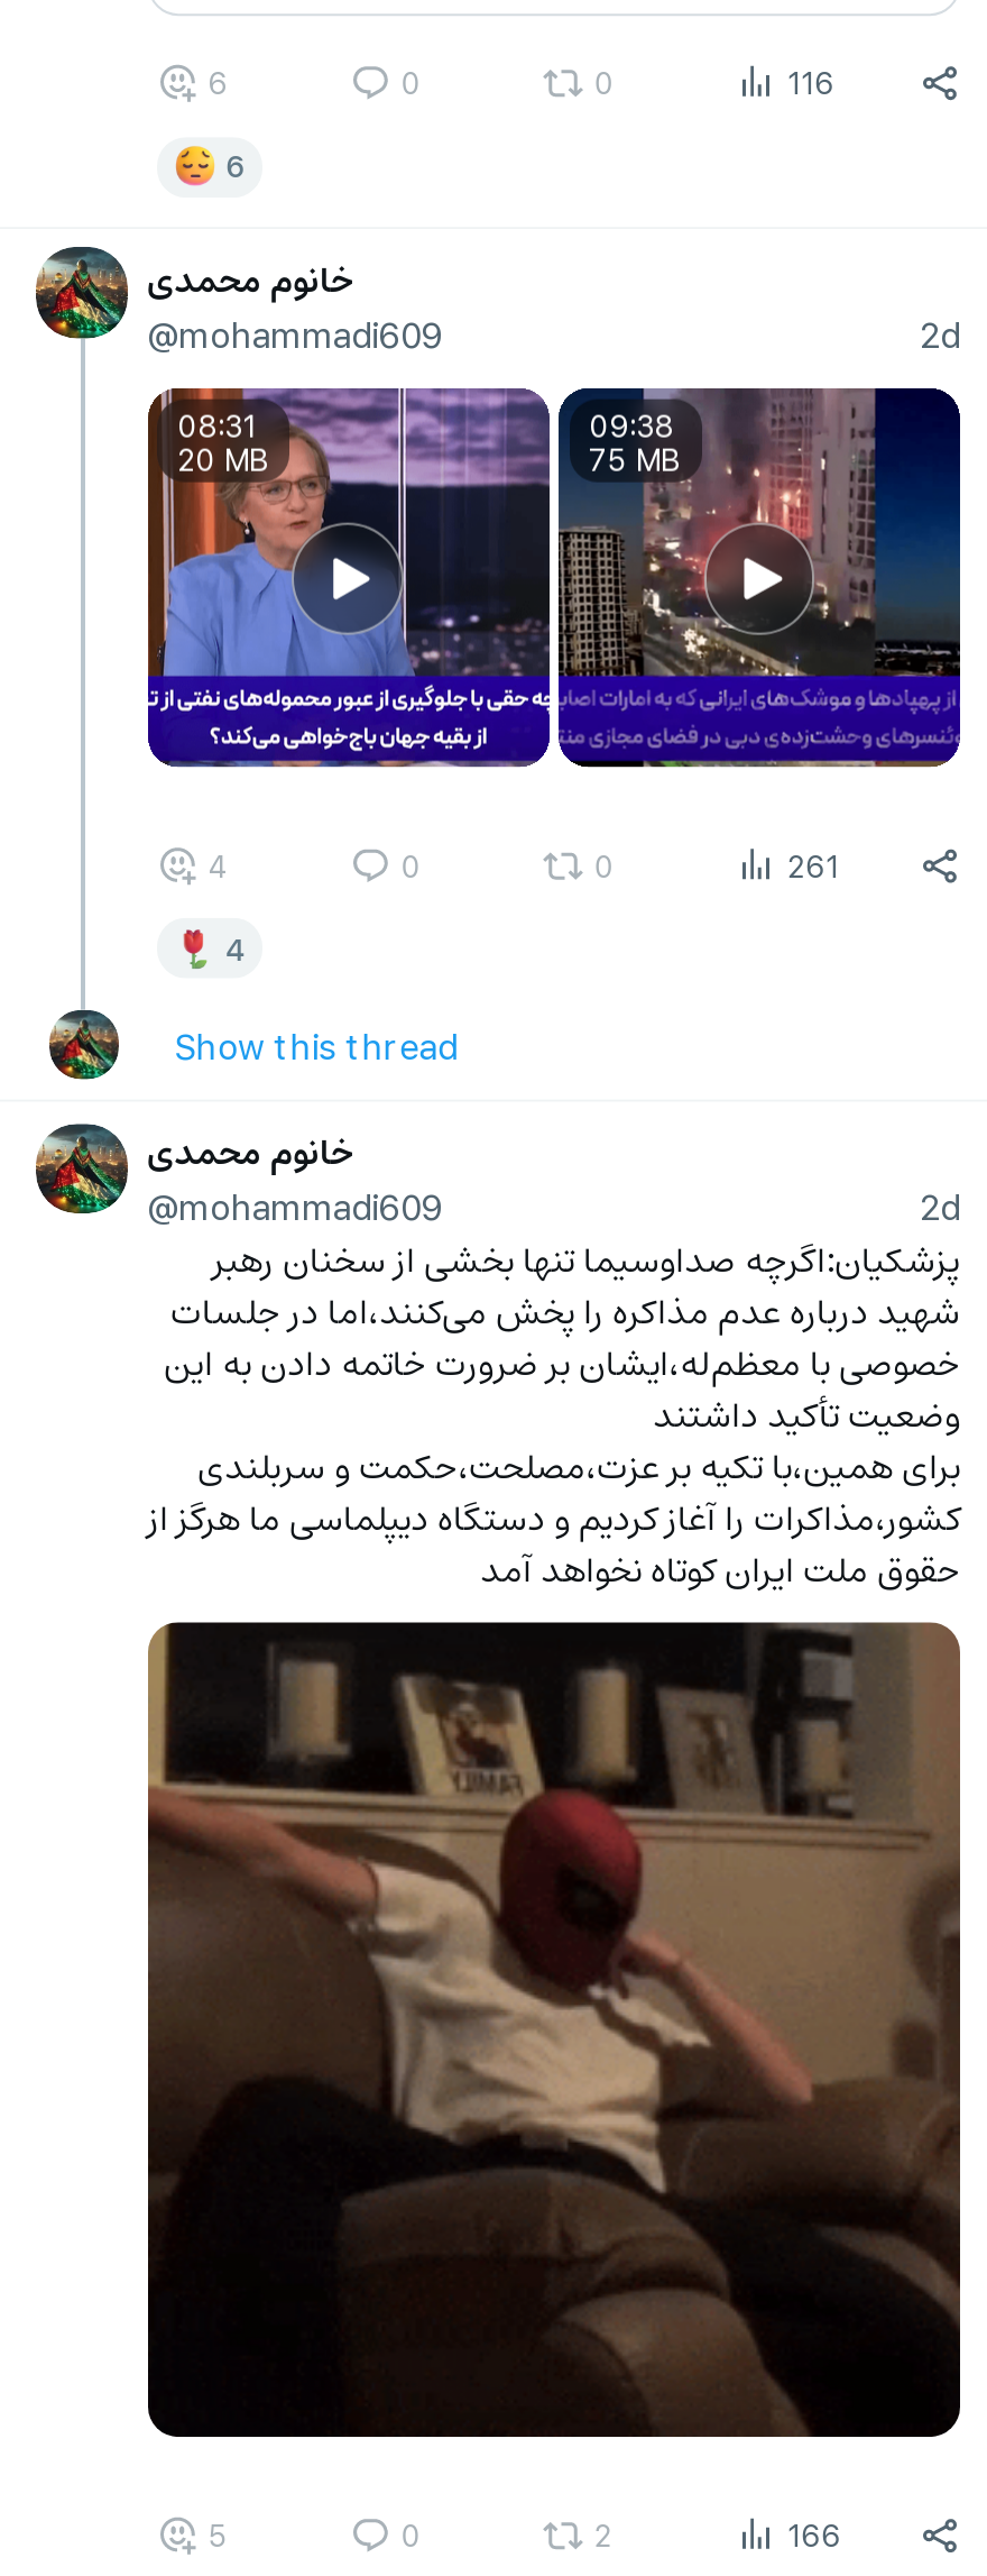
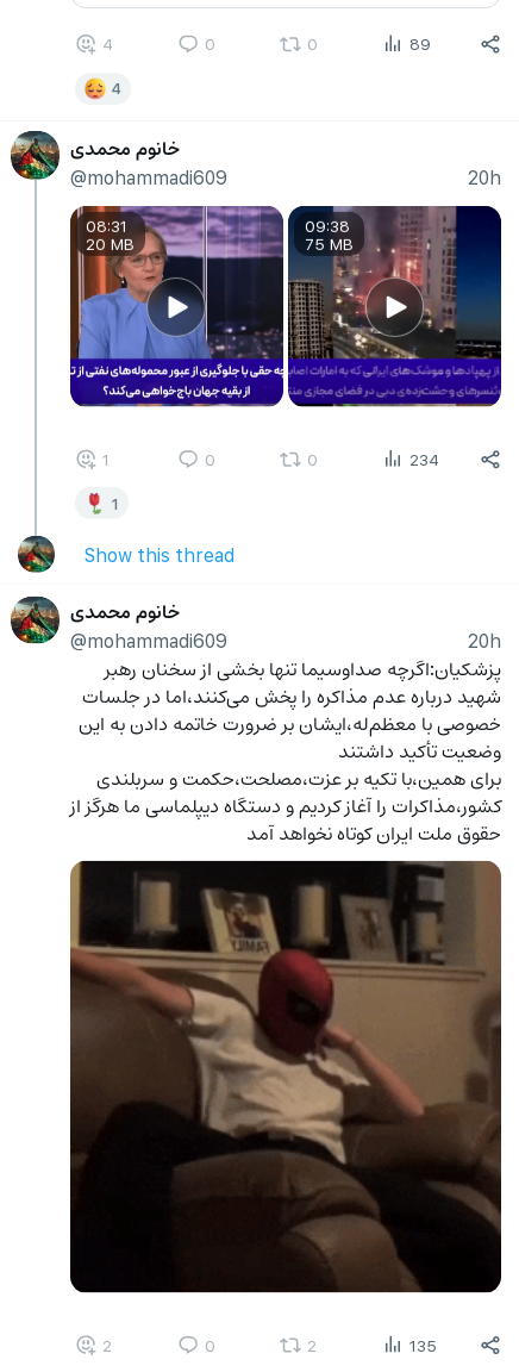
- 6
+ 4

- 116
+ 89

- 6
+ 4

- 2d
+ 20h

- 4
+ 1

- 261
+ 234

- 4
+ 1

- 2d
+ 20h

- 5
+ 2

- 166
+ 135
